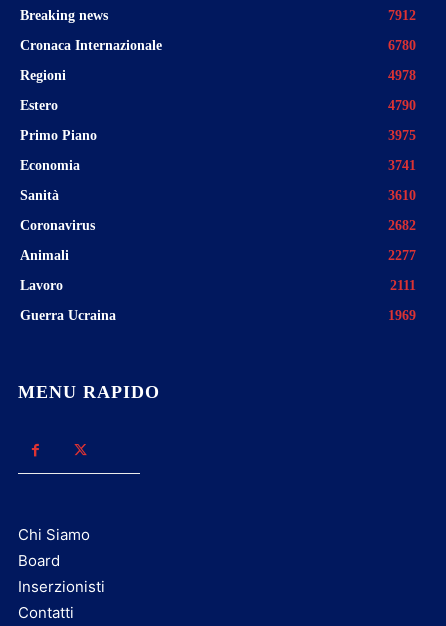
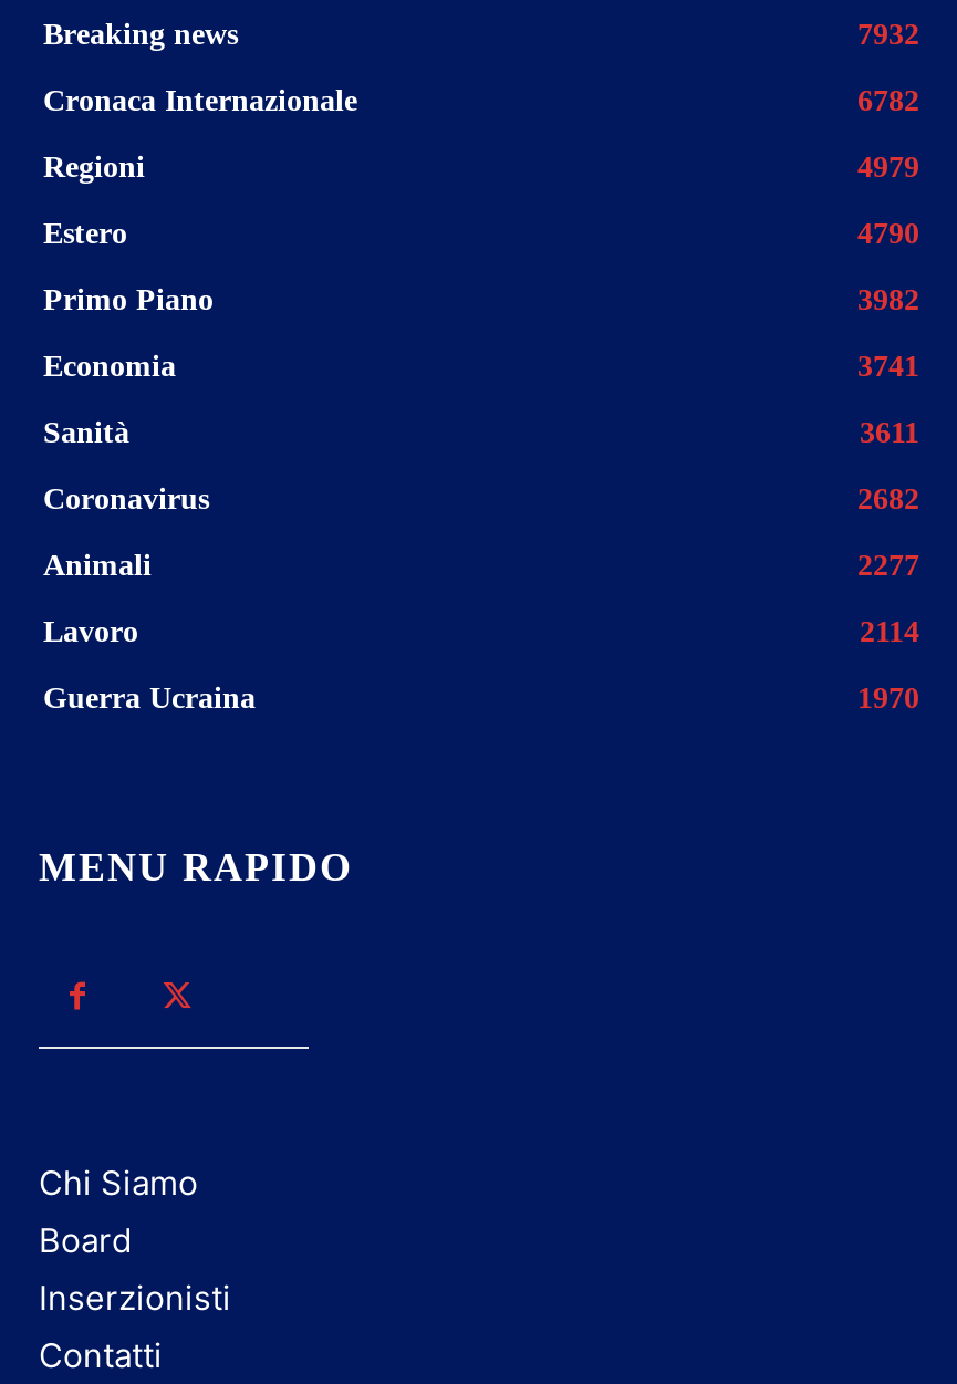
- 7912
+ 7932

- 6780
+ 6782

- 4978
+ 4979

- 3975
+ 3982

- 3610
+ 3611

- 2111
+ 2114

- 1969
+ 1970
